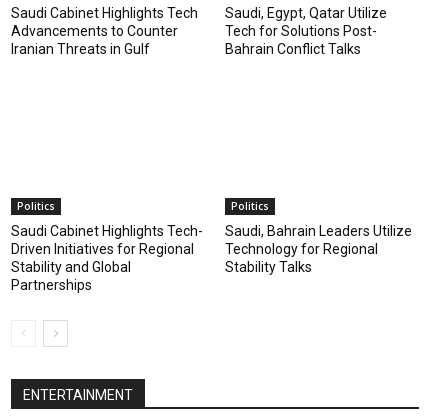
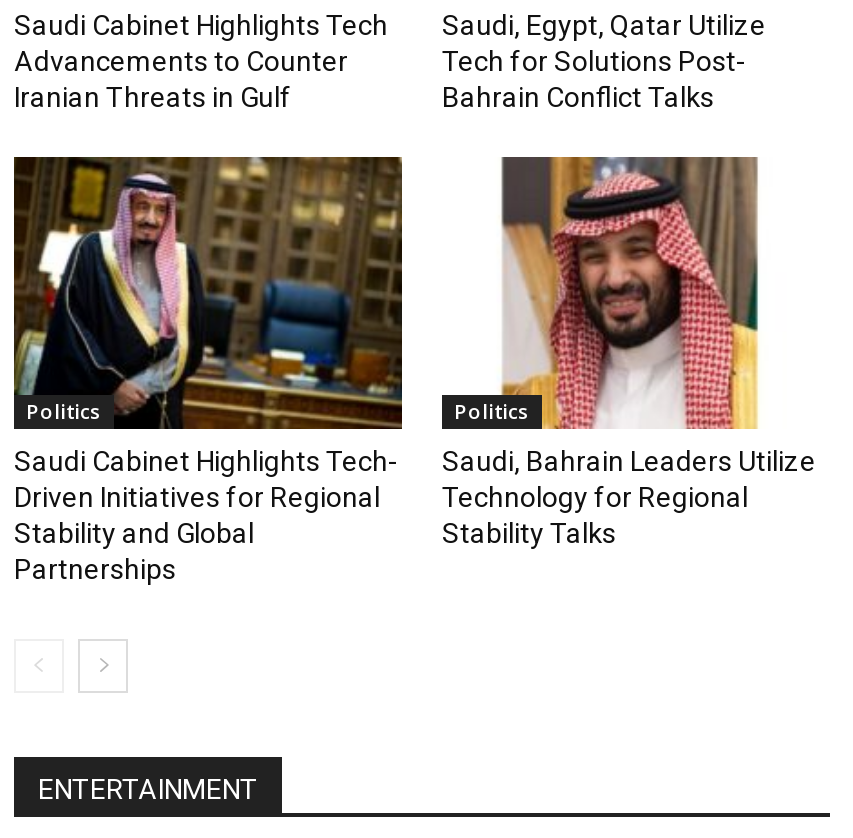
+ [image]

+ [image]
